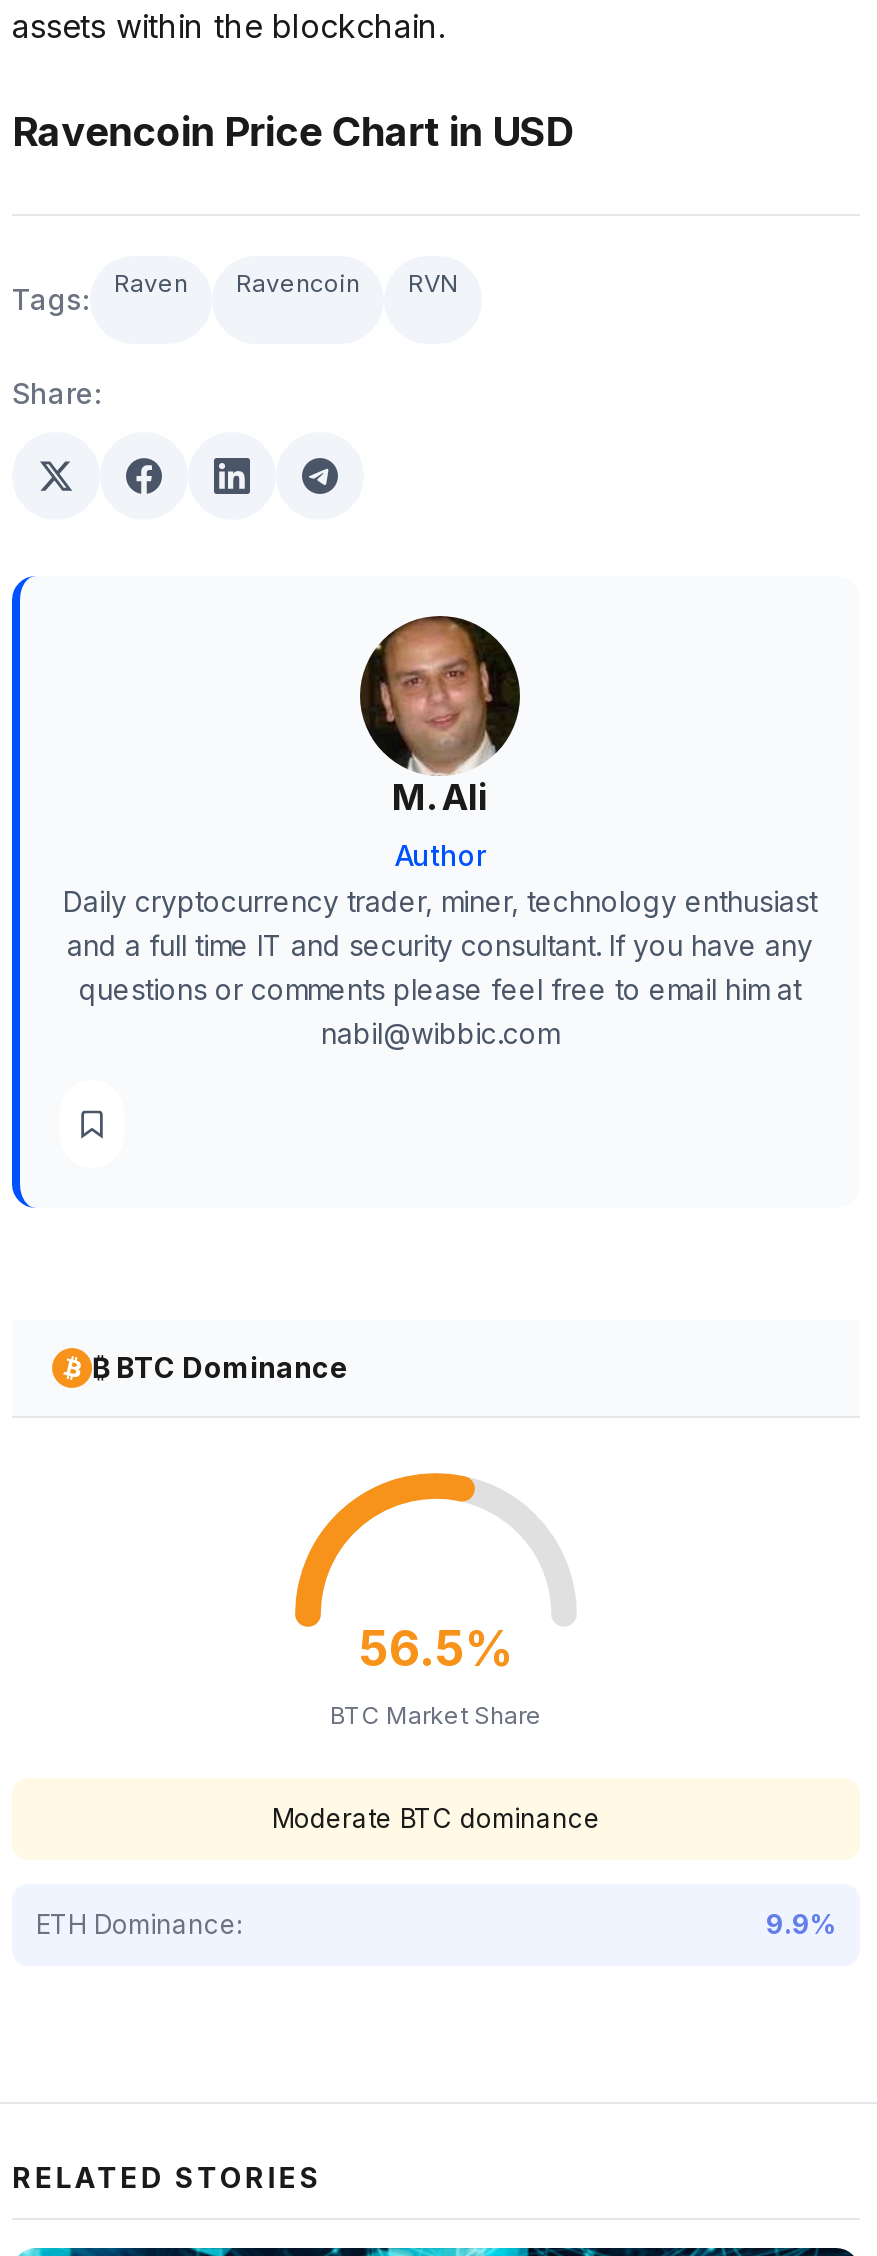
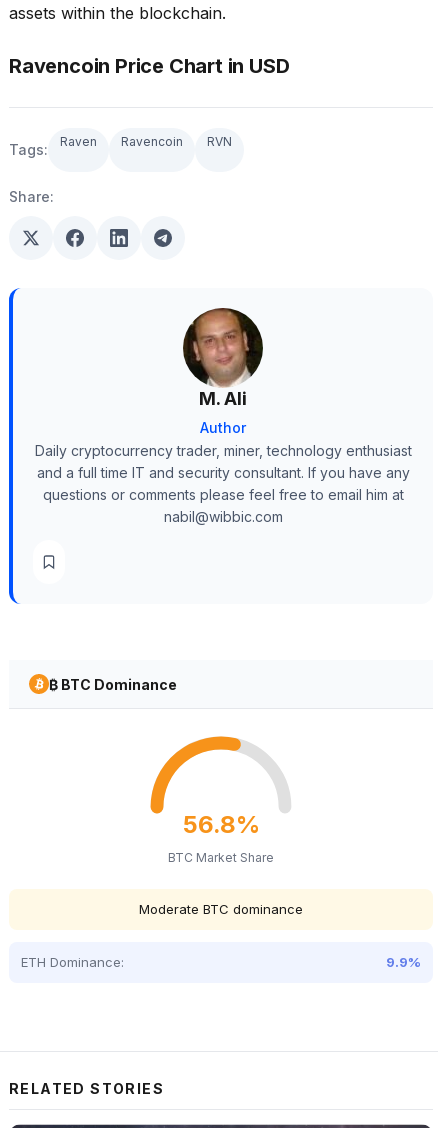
- 56.5%
+ 56.8%
